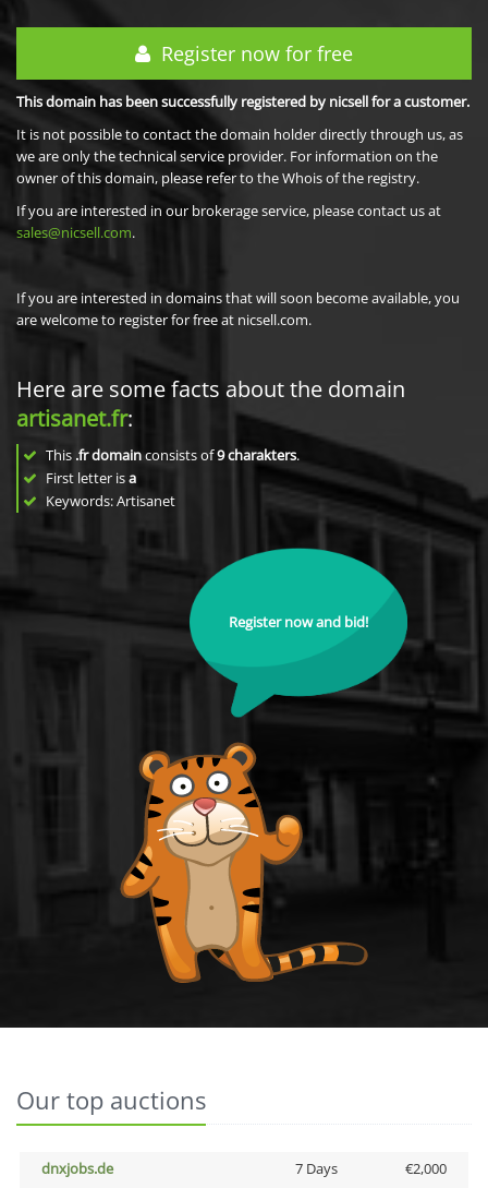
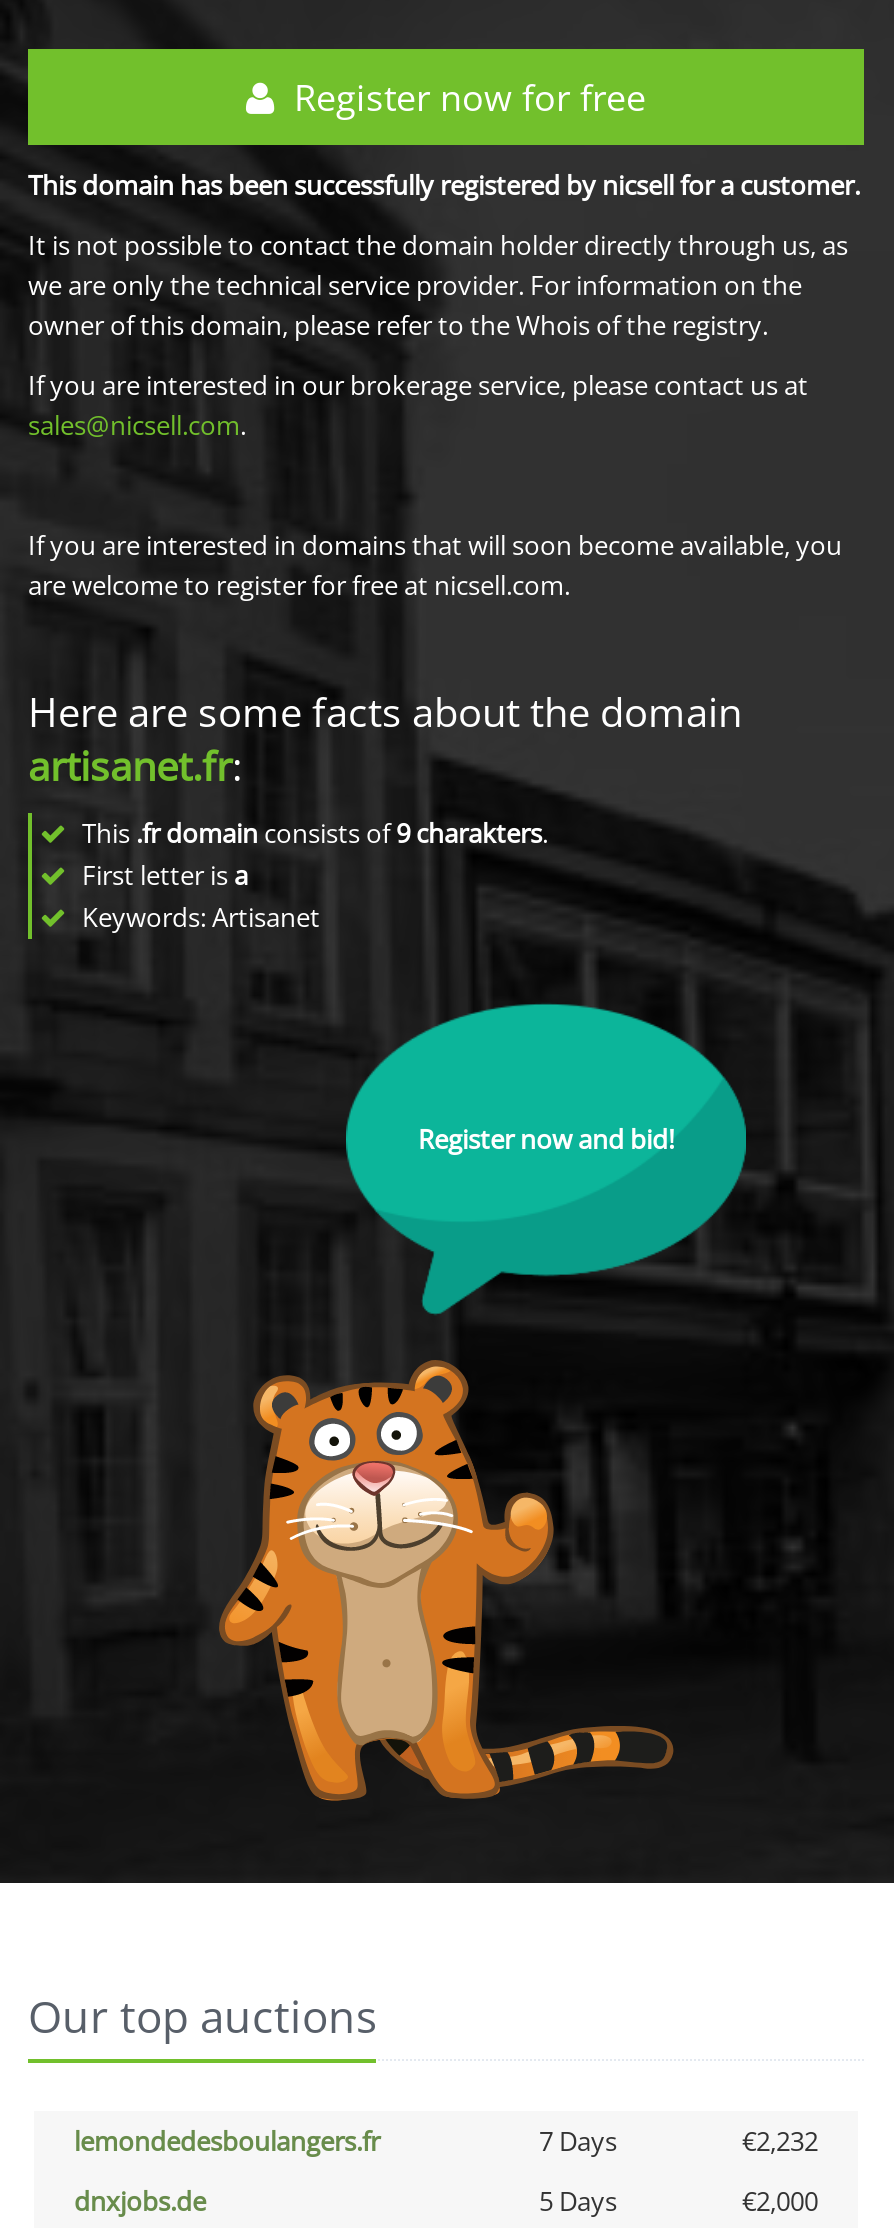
+ lemondedesboulangers.fr
+ 7 Days
+ €2,232

- 7 Days
+ 5 Days
